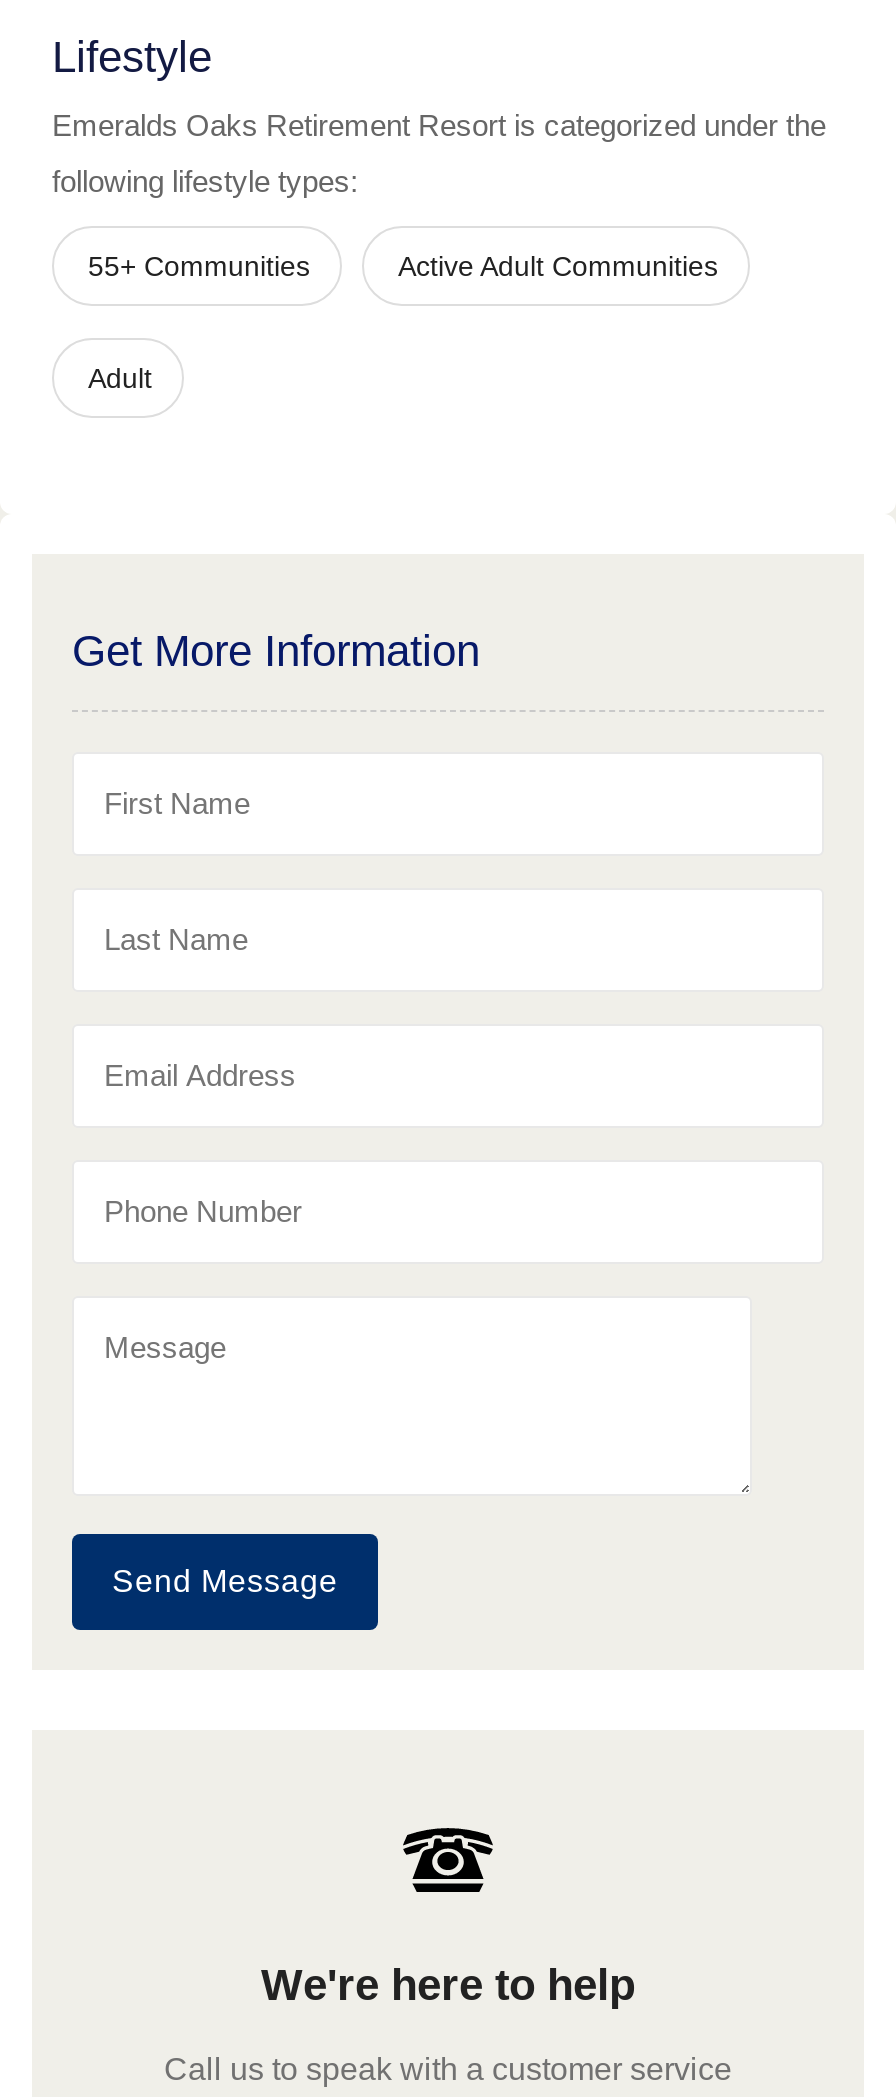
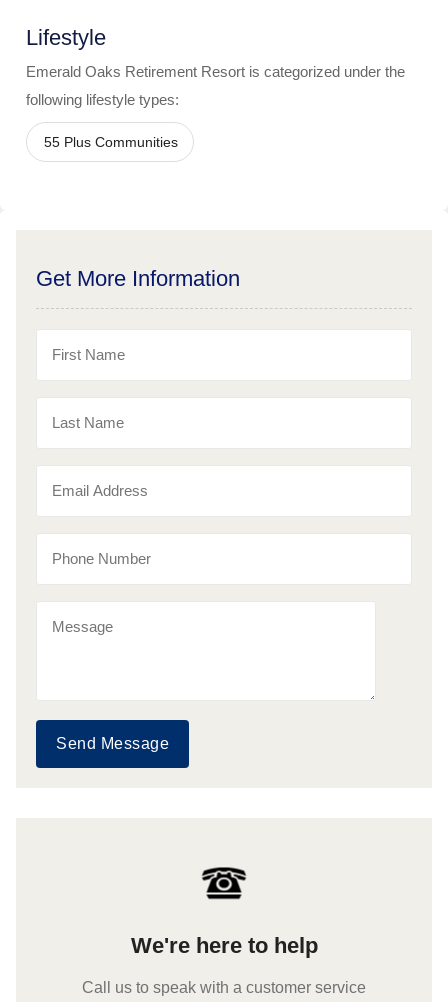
- Emeralds Oaks Retirement Resort is categorized under the
+ Emerald Oaks Retirement Resort is categorized under the

- 55+ Communities
- Active Adult Communities
- Adult
+ 55 Plus Communities
